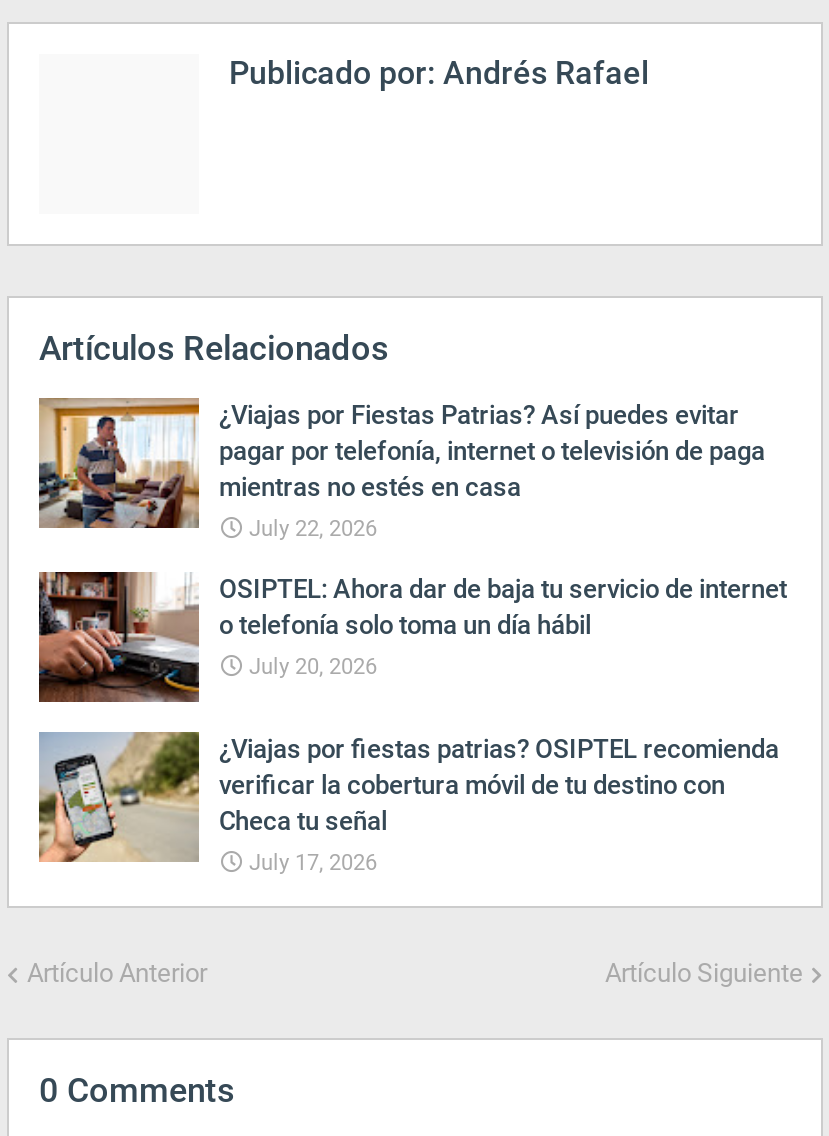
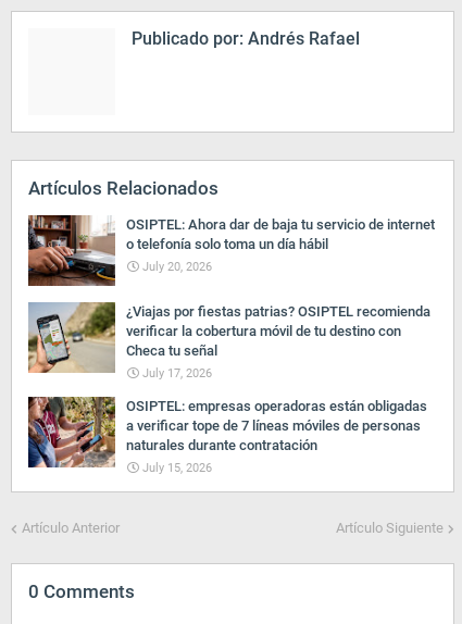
- [image]
- ¿Viajas por Fiestas Patrias? Así puedes evitar
- pagar por telefonía, internet o televisión de paga
- mientras no estés en casa
- July 22, 2026

moved up: [image] | OSIPTEL: Ahora dar de baja tu servicio de internet | o telefonía solo toma un día hábil | July 20, 2026 | ¿Viajas por fiestas patrias? OSIPTEL recomienda | verificar la cobertura móvil de tu destino con | Checa tu señal | July 17, 2026

+ [image]
+ OSIPTEL: empresas operadoras están obligadas
+ a verificar tope de 7 líneas móviles de personas
+ naturales durante contratación
+ July 15, 2026
